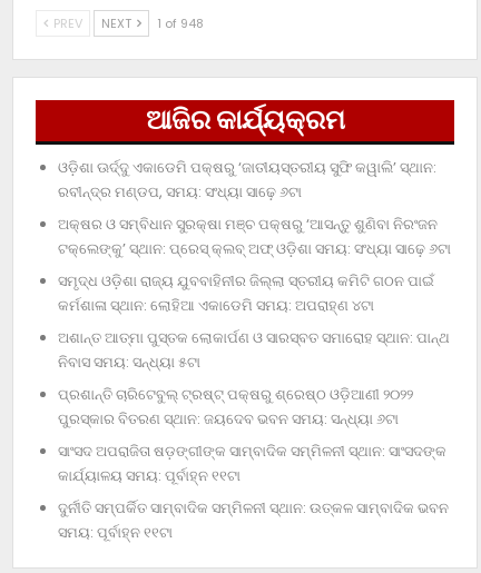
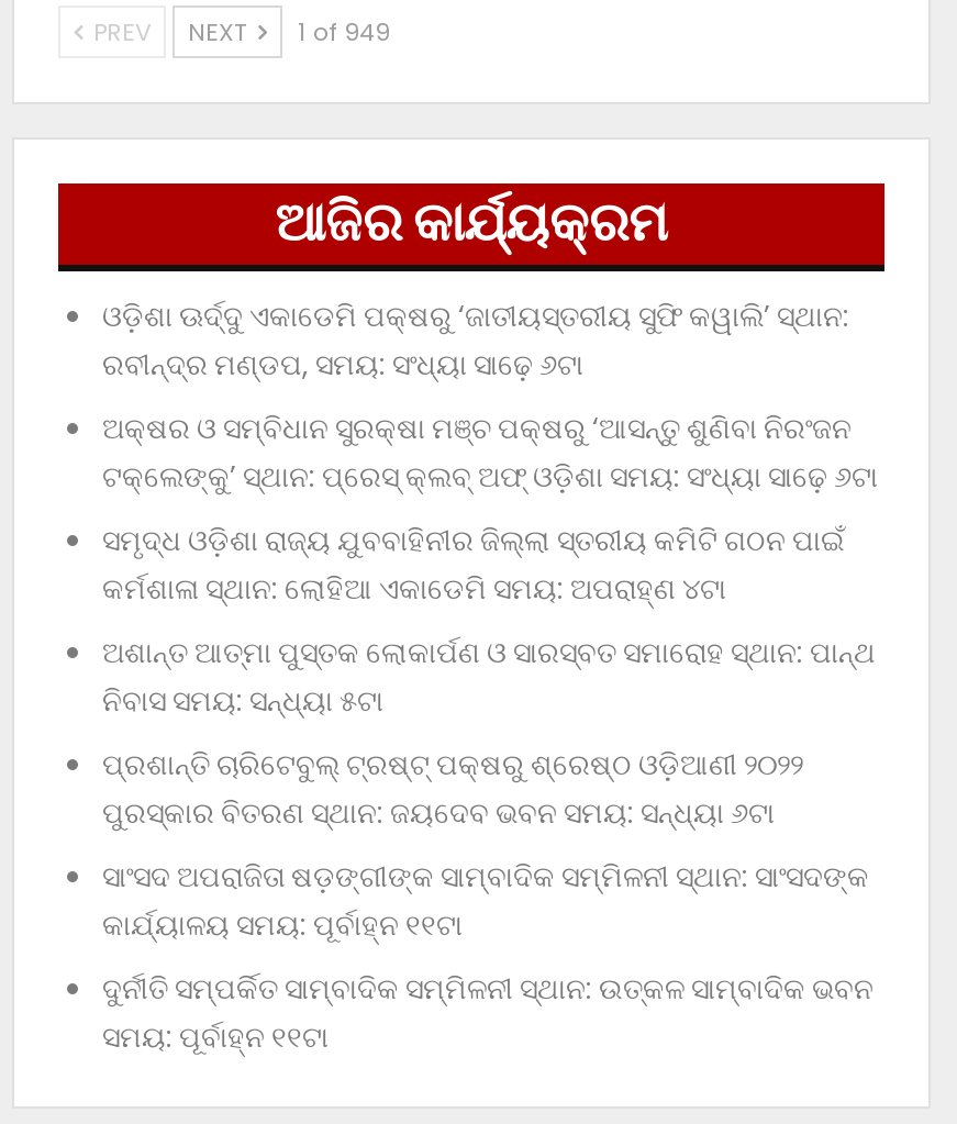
- PREV NEXT 1 of 948
+ PREV NEXT 1 of 949
